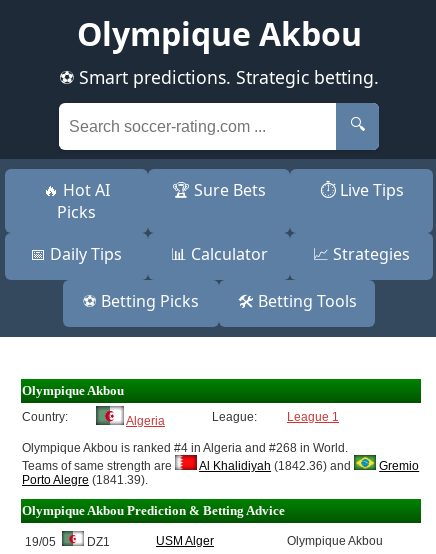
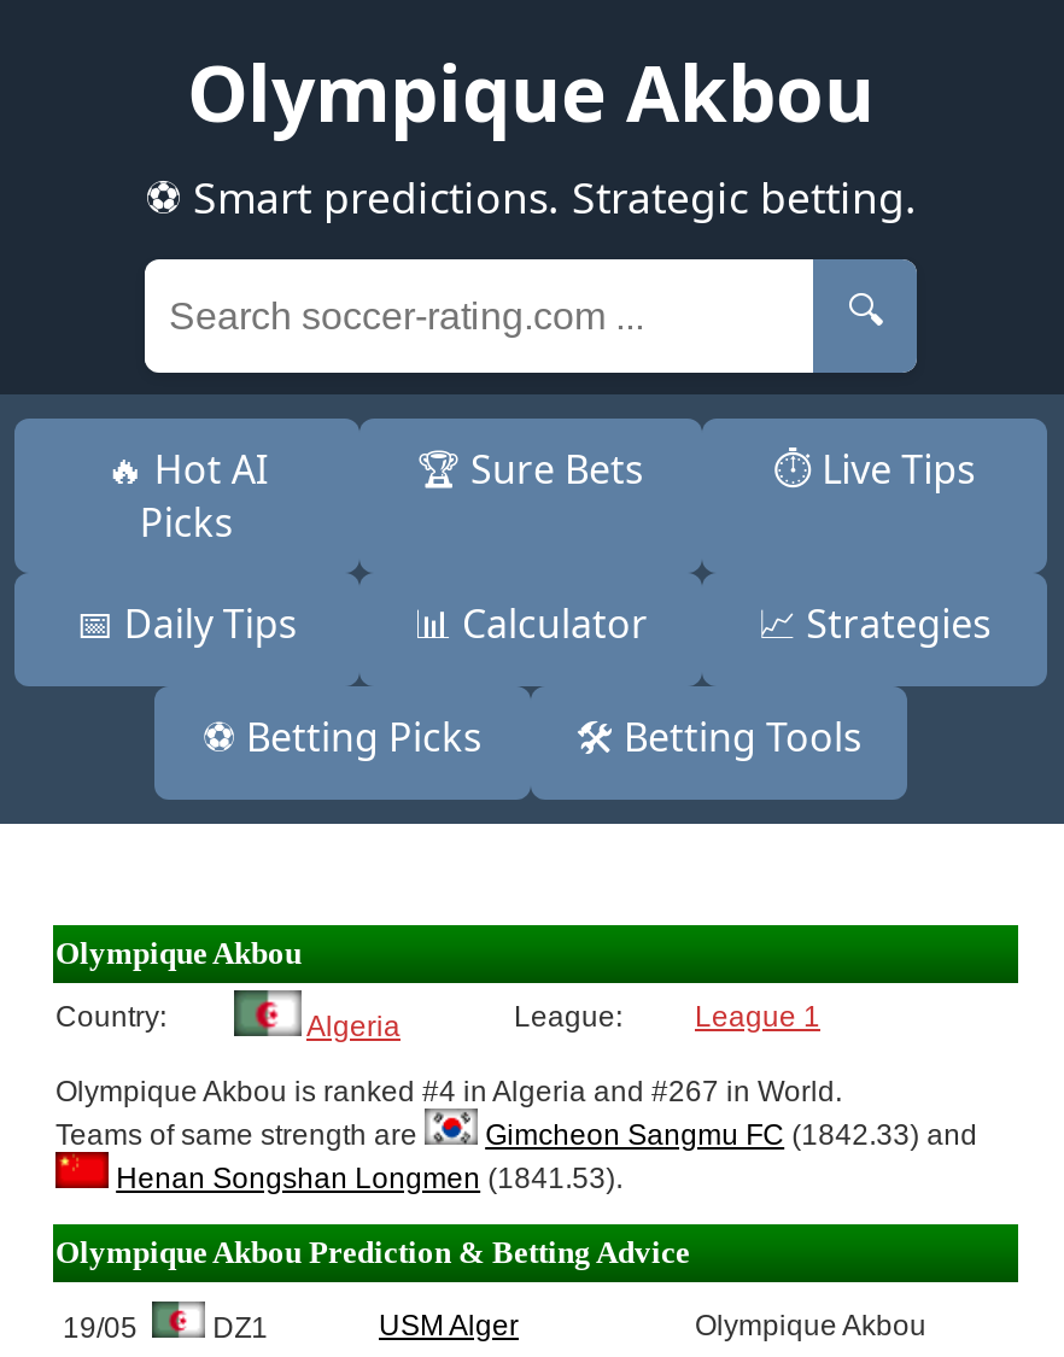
- Olympique Akbou is ranked #4 in Algeria and #268 in World.
+ Olympique Akbou is ranked #4 in Algeria and #267 in World.

- Al Khalidiyah (1842.36) and
- Gremio
- Porto Alegre (1841.39).
+ Gimcheon Sangmu FC (1842.33) and
+ Henan Songshan Longmen (1841.53).
